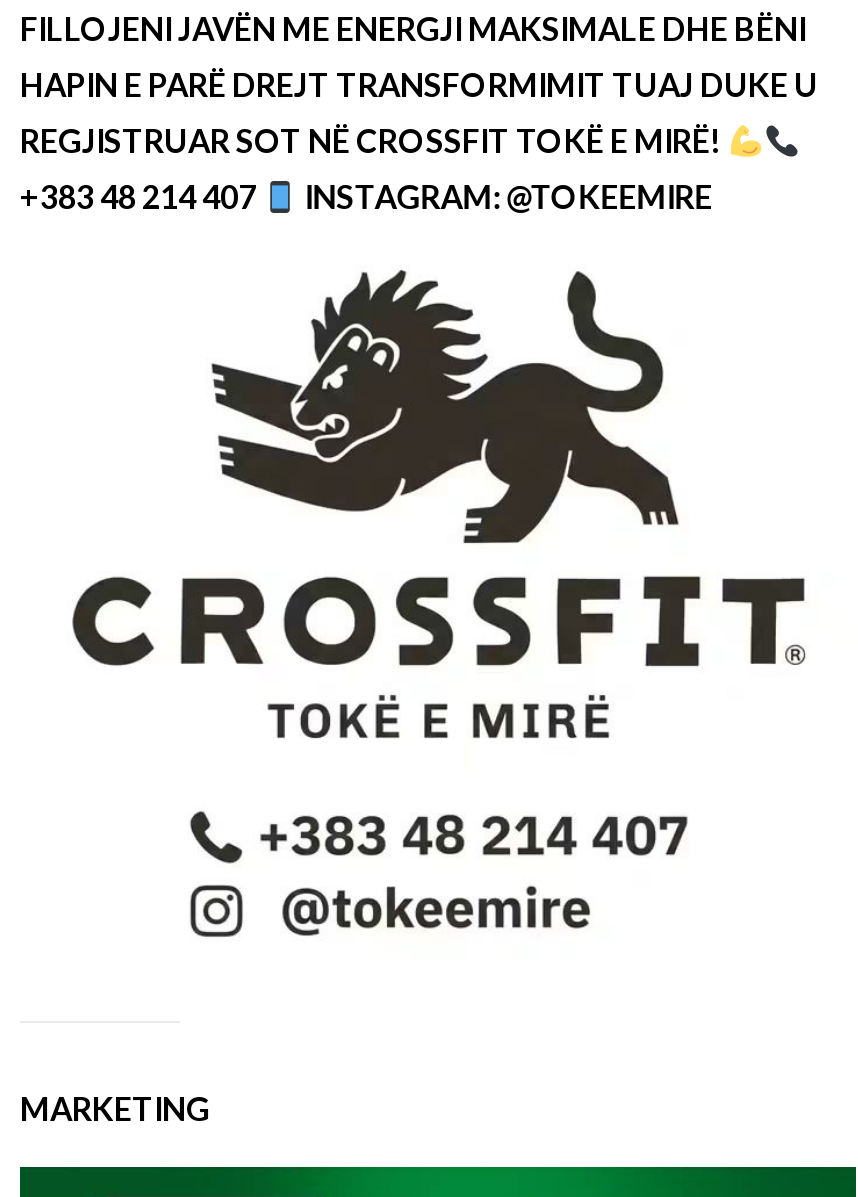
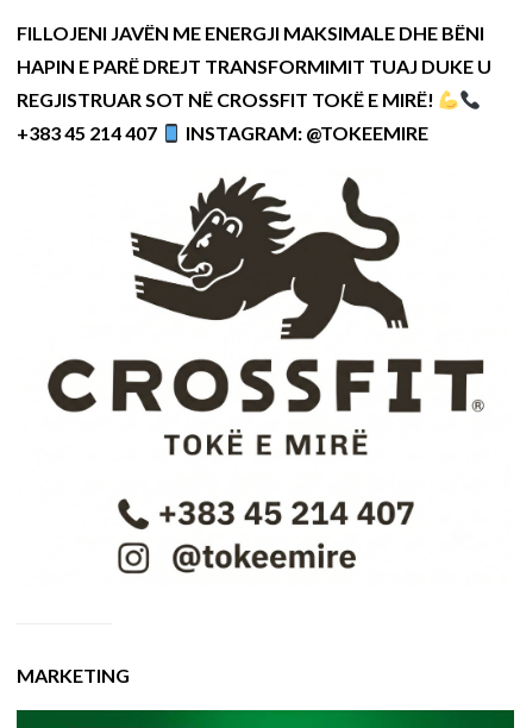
- +383 48 214 407 INSTAGRAM: @TOKEEMIRE
+ +383 45 214 407 INSTAGRAM: @TOKEEMIRE
